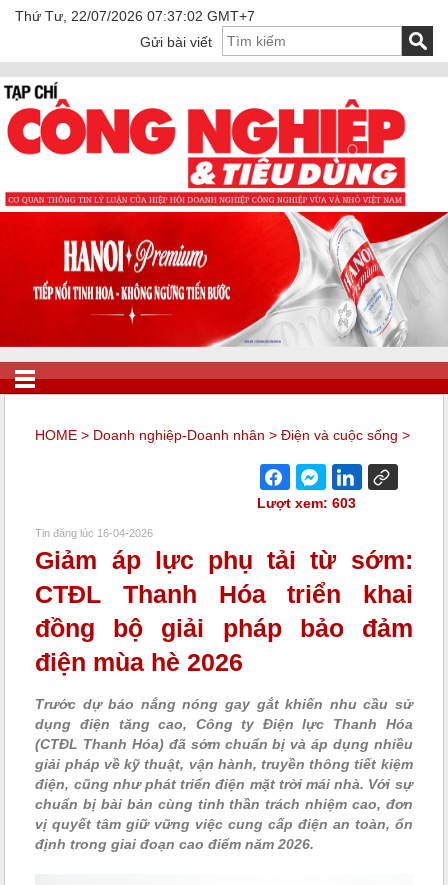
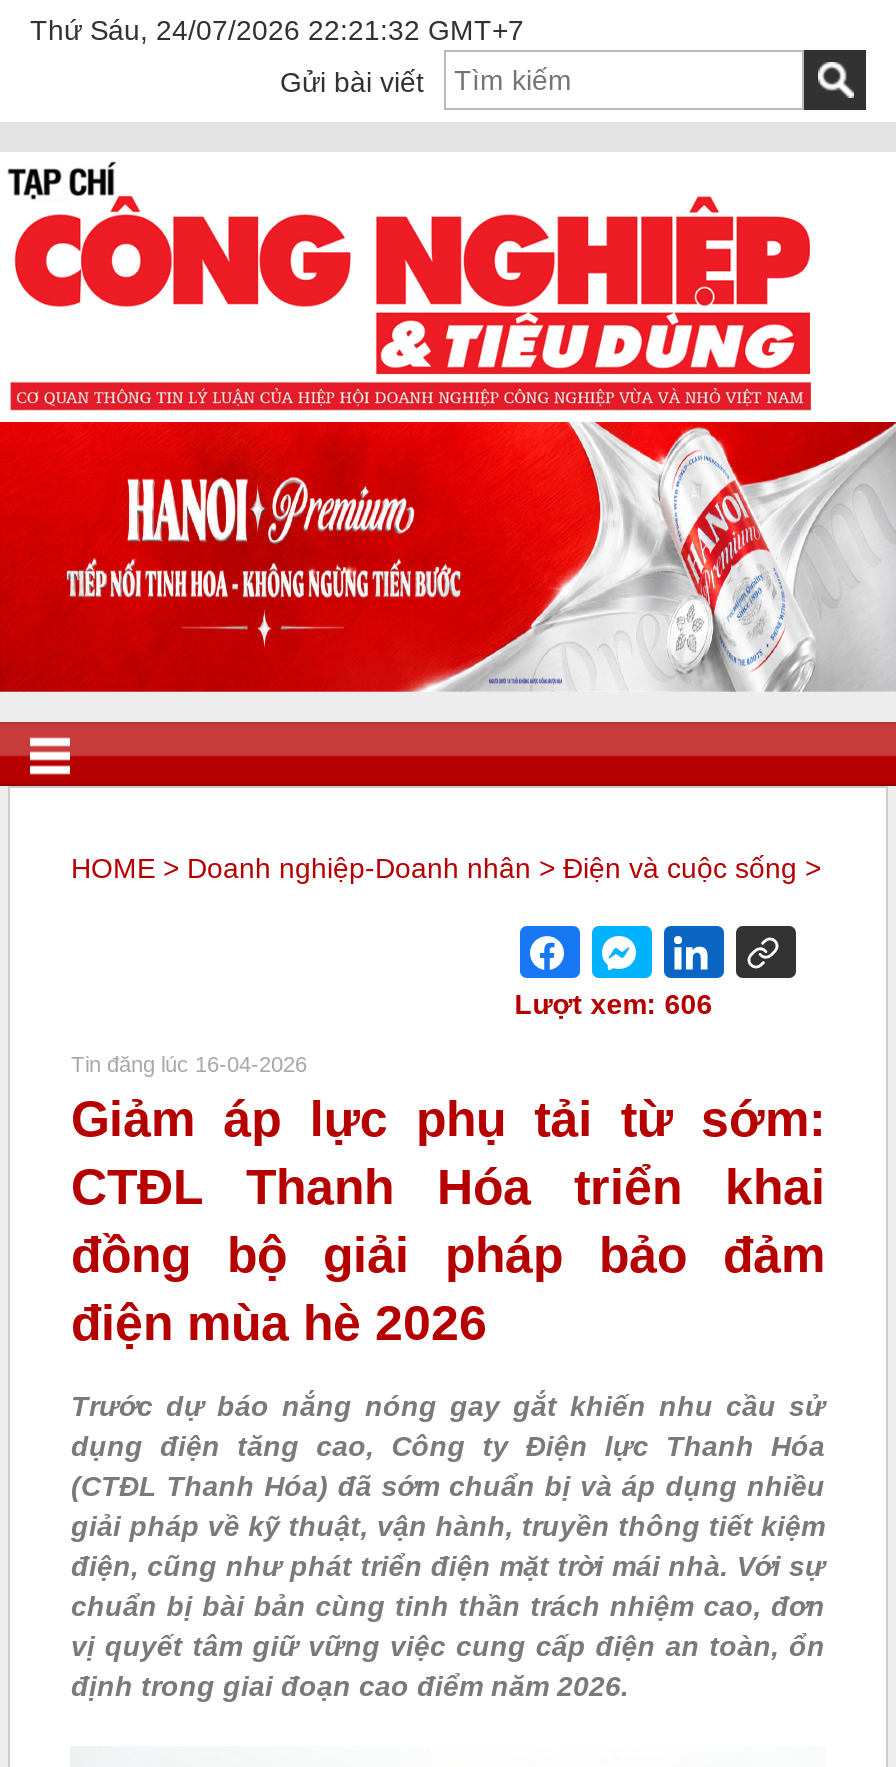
- Thứ Tư, 22/07/2026 07:37:02 GMT+7
+ Thứ Sáu, 24/07/2026 22:21:32 GMT+7

- Lượt xem: 603
+ Lượt xem: 606
